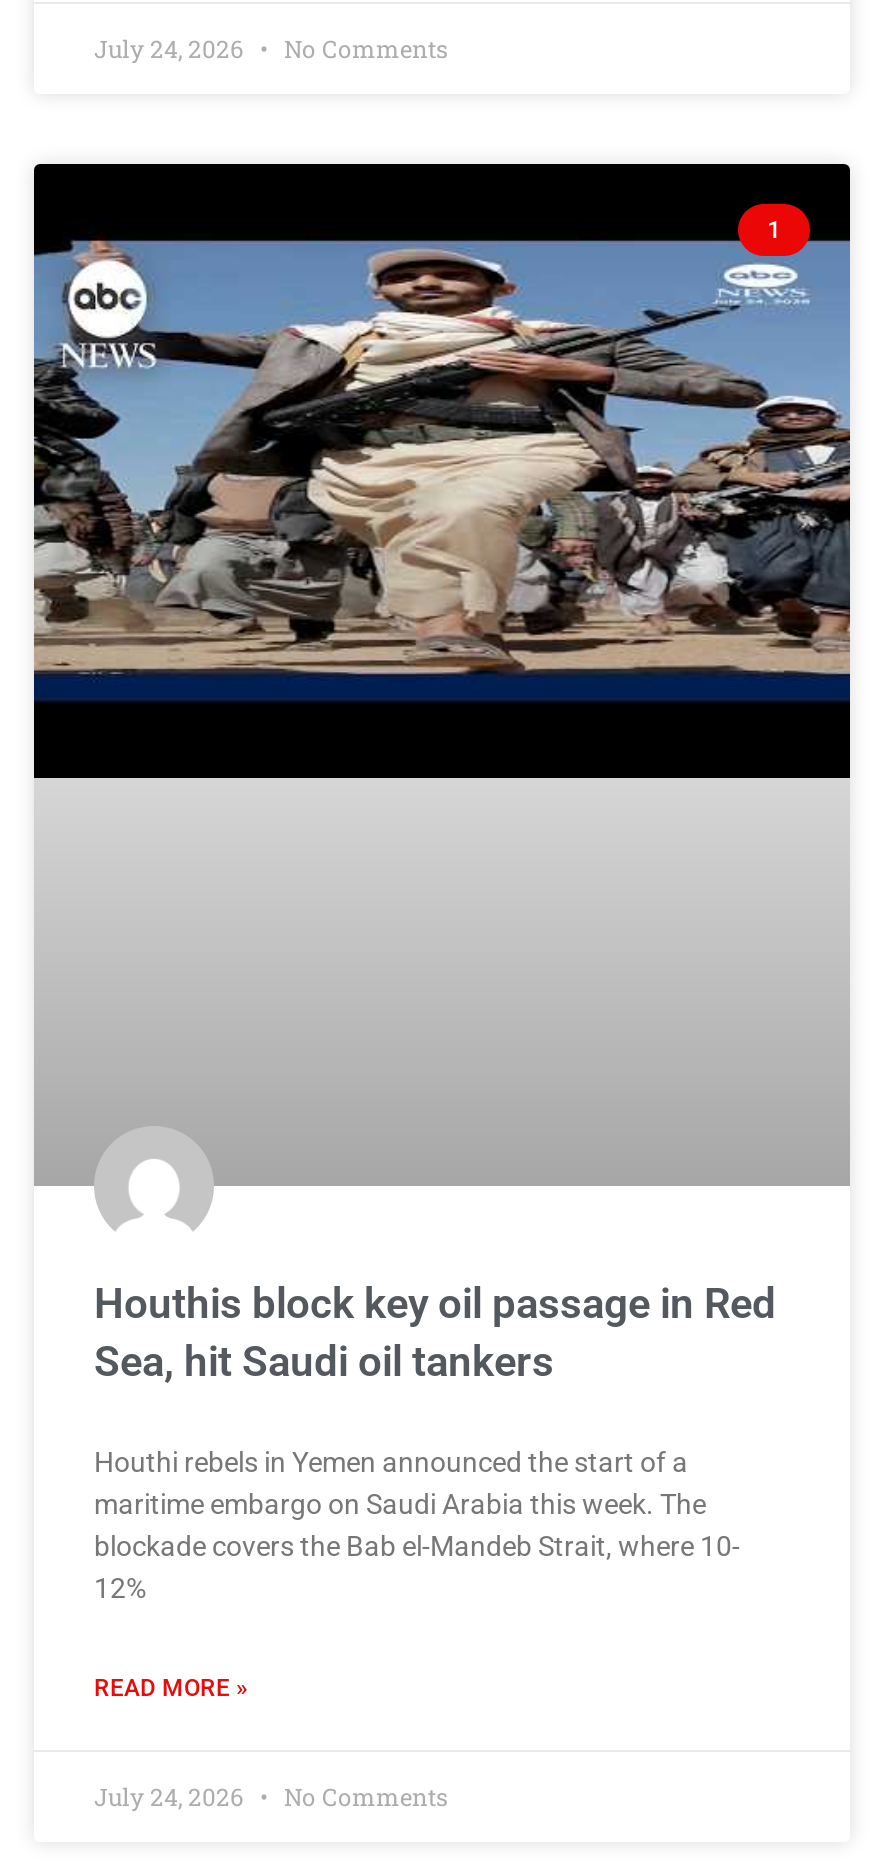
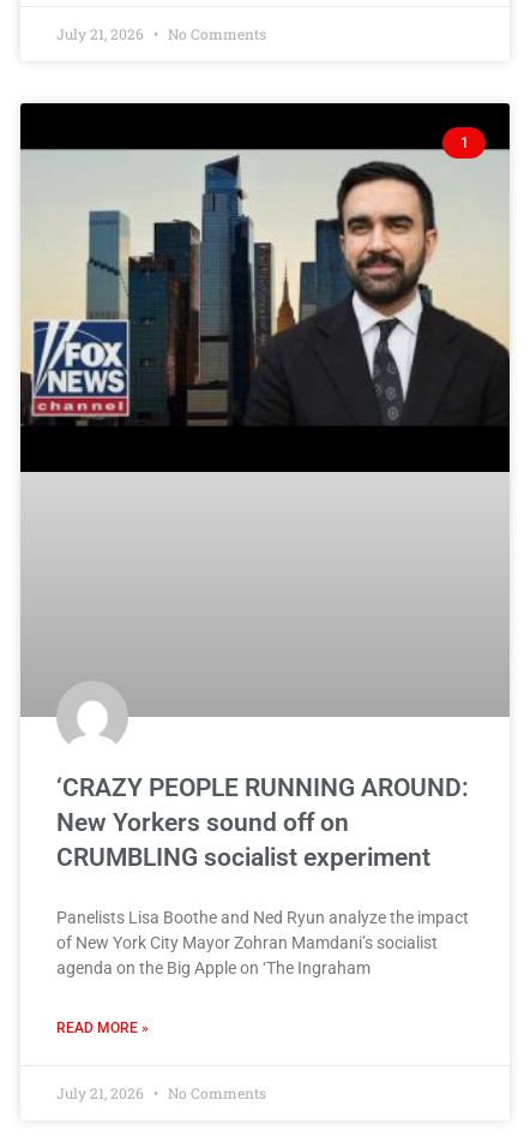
- July 24, 2026 No Comments
+ July 21, 2026 No Comments

- [image]
+ [image]

- Houthis block key oil passage in Red
- Sea, hit Saudi oil tankers
+ ‘CRAZY PEOPLE RUNNING AROUND:
+ New Yorkers sound off on
+ CRUMBLING socialist experiment

- Houthi rebels in Yemen announced the start of a
- maritime embargo on Saudi Arabia this week. The
- blockade covers the Bab el-Mandeb Strait, where 10-
- 12%
+ Panelists Lisa Boothe and Ned Ryun analyze the impact
+ of New York City Mayor Zohran Mamdani’s socialist
+ agenda on the Big Apple on ‘The Ingraham

- July 24, 2026 No Comments
+ July 21, 2026 No Comments
